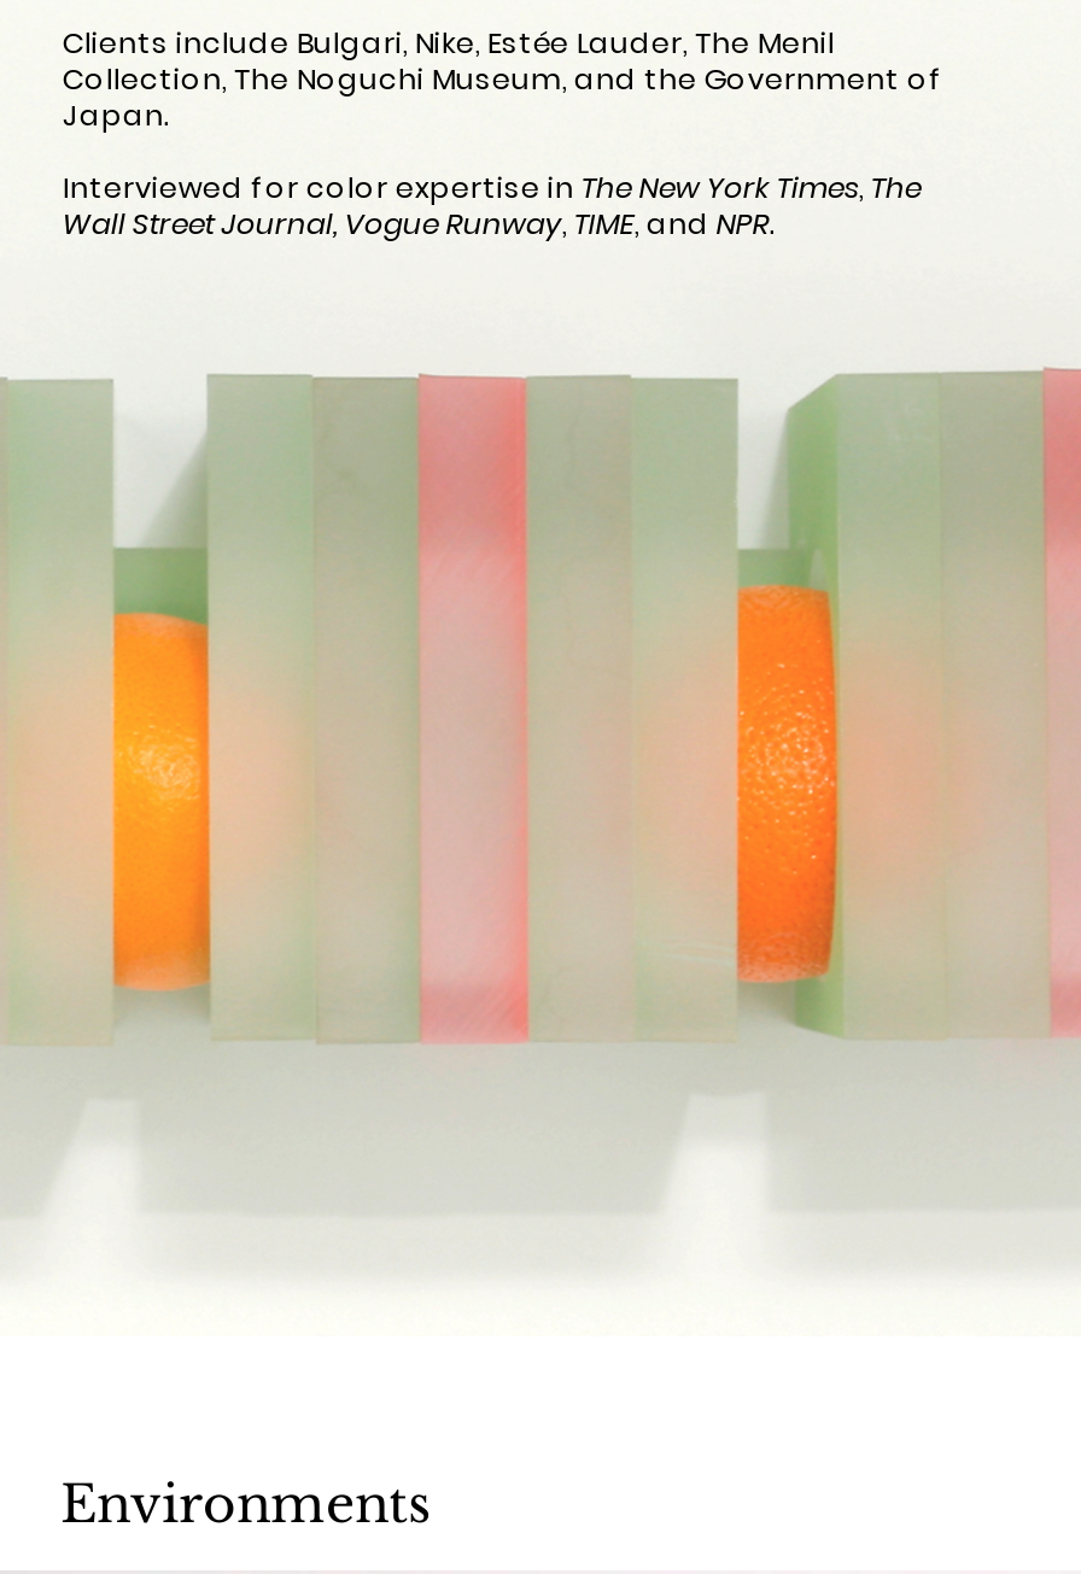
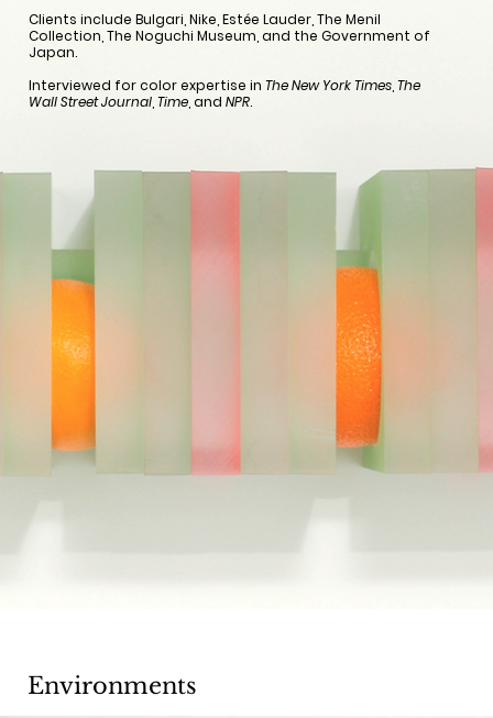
- Wall Street Journal, Vogue Runway, TIME, and NPR
+ Wall Street Journal, Time, and NPR
